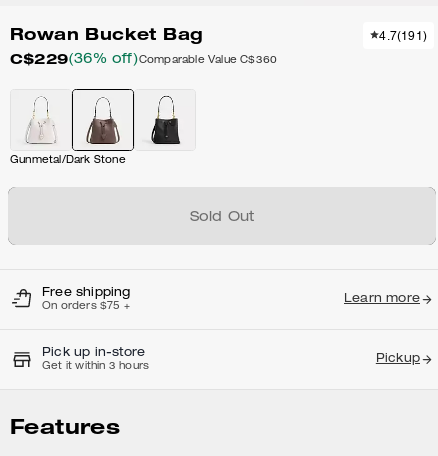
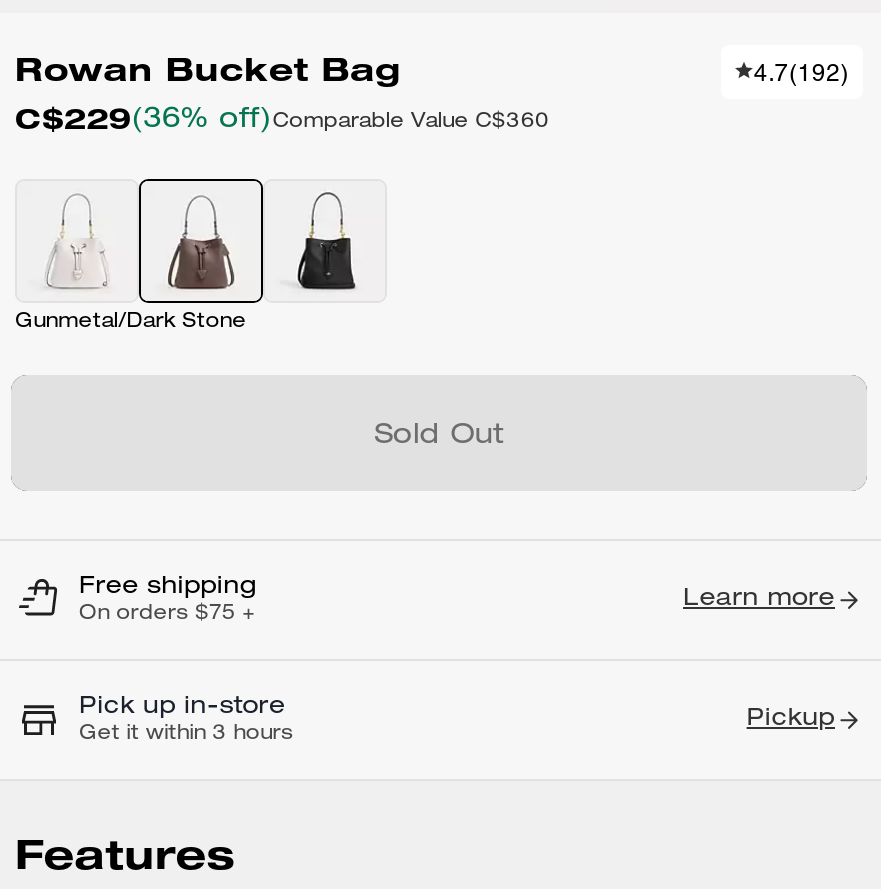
- 4.7(191)
+ 4.7(192)
